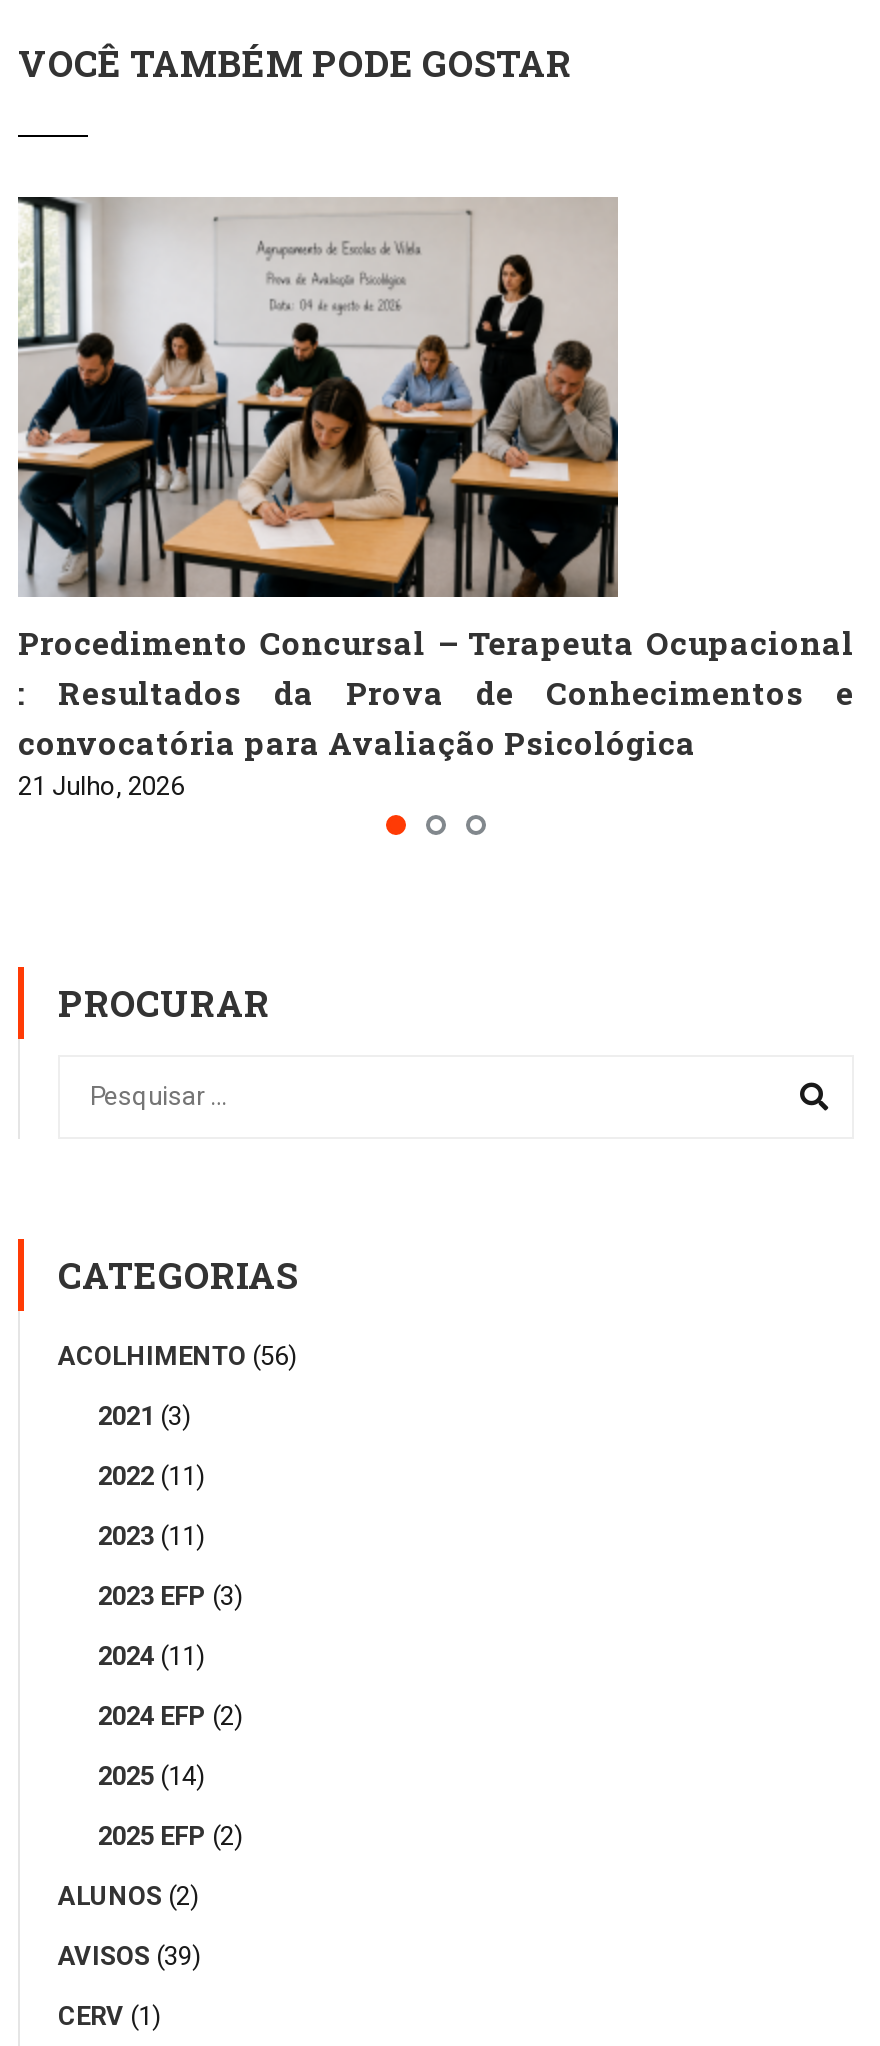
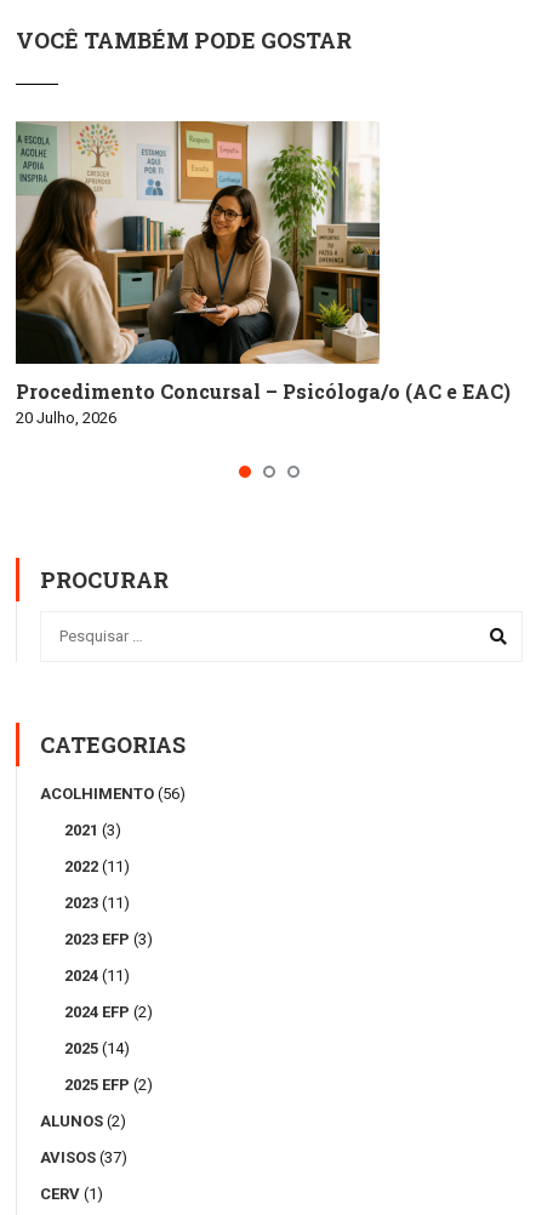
- [image]
- Procedimento Concursal – Terapeuta Ocupacional
- : Resultados da Prova de Conhecimentos e
- convocatória para Avaliação Psicológica
- 21 Julho, 2026
+ [image]
+ Procedimento Concursal – Psicóloga/o (AC e EAC)
+ 20 Julho, 2026

- AVISOS (39)
+ AVISOS (37)
